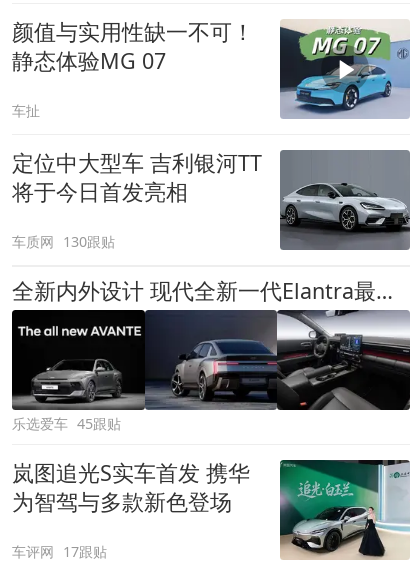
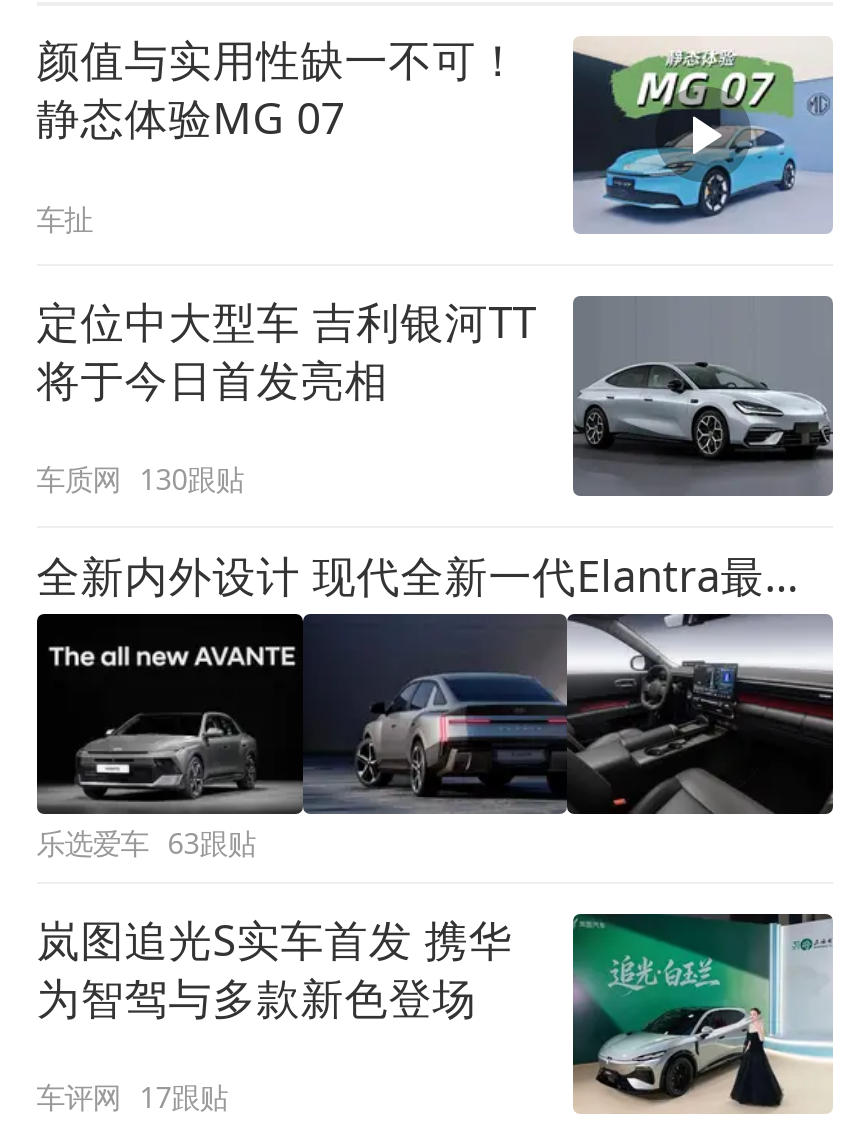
- 乐选爱车 45跟贴
+ 乐选爱车 63跟贴
